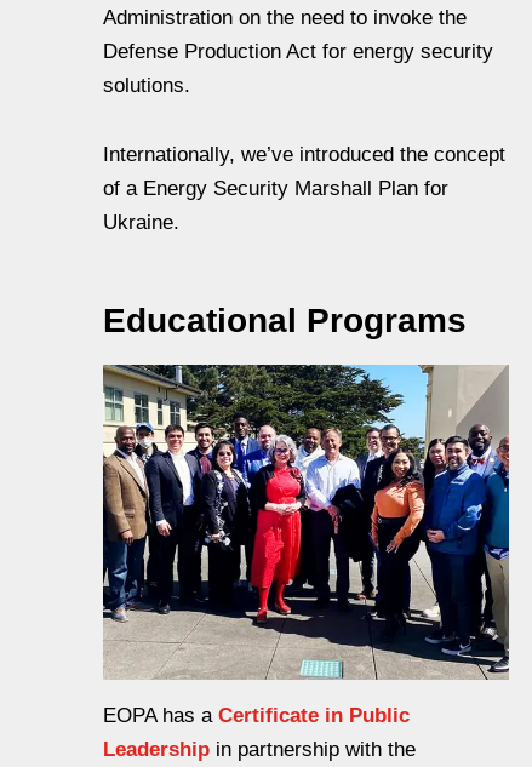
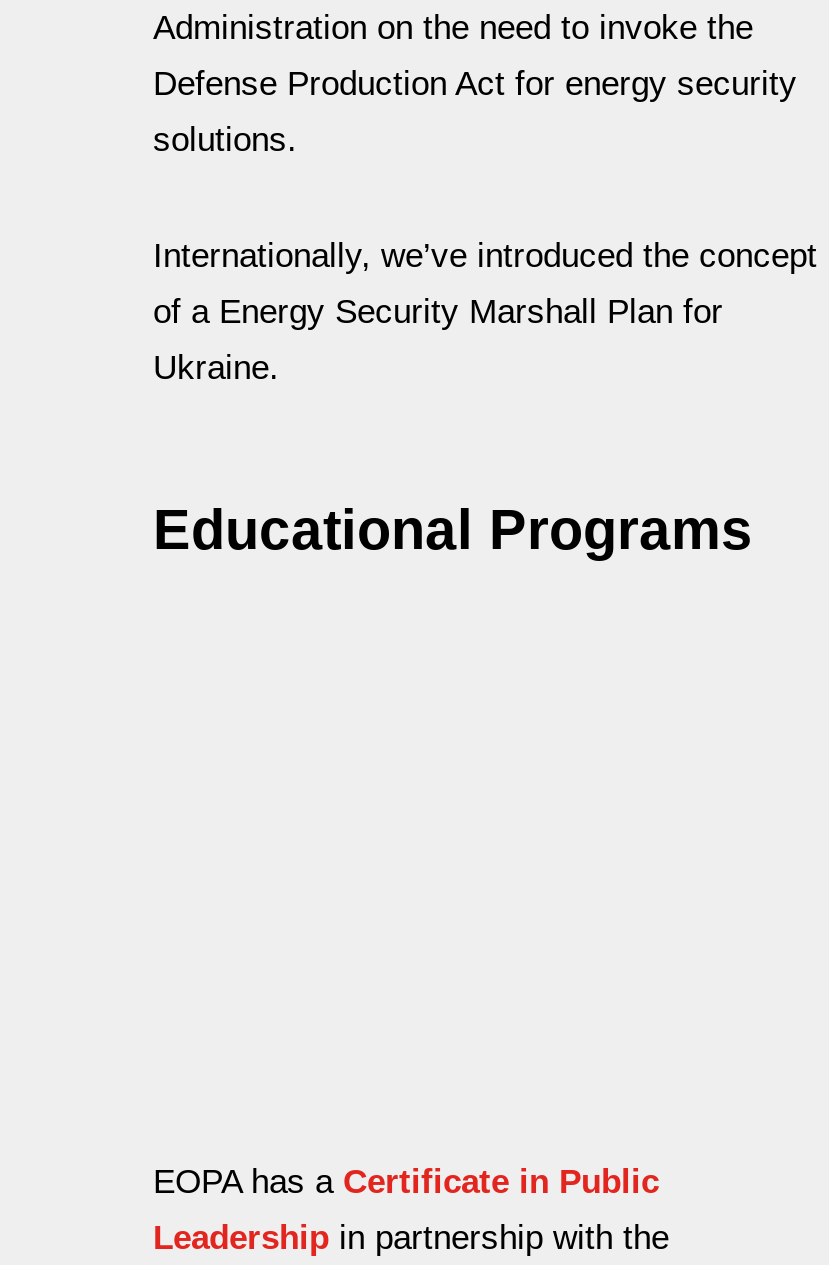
- [image]
